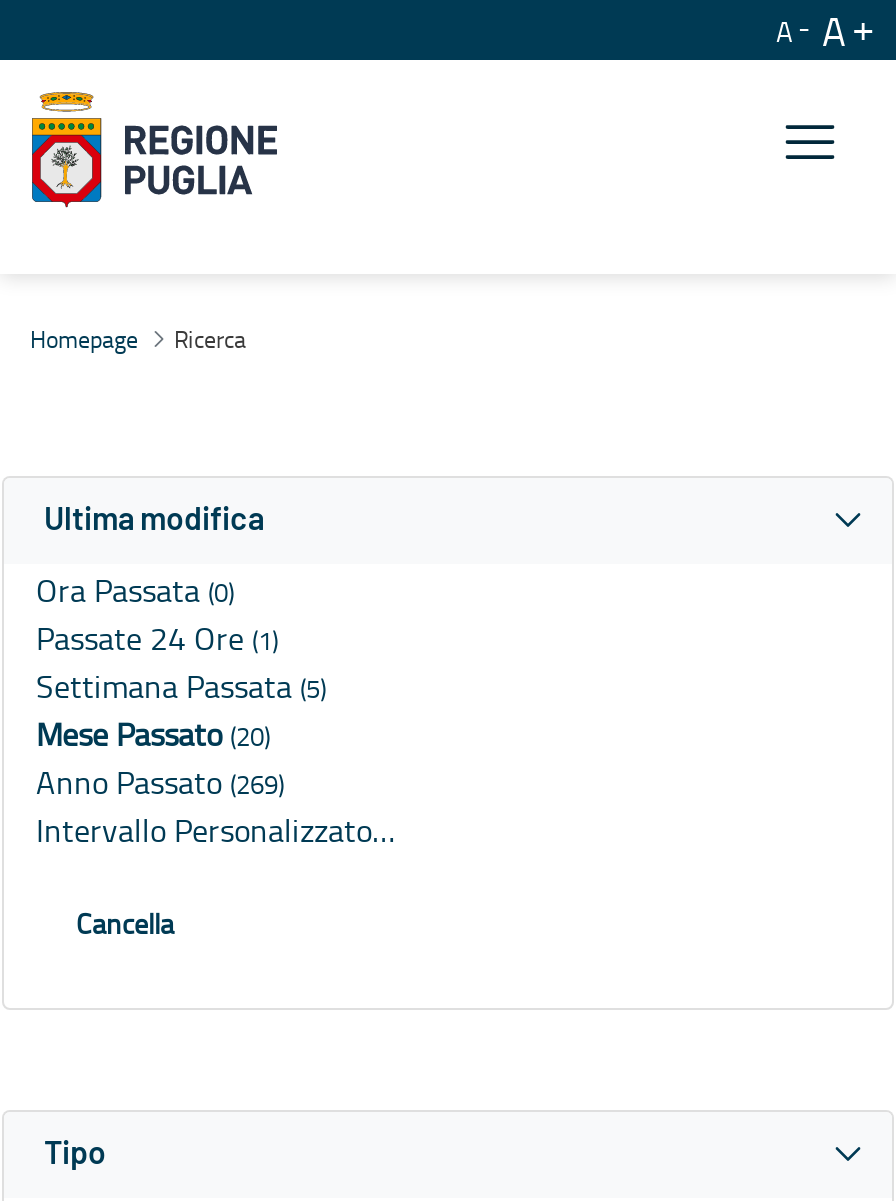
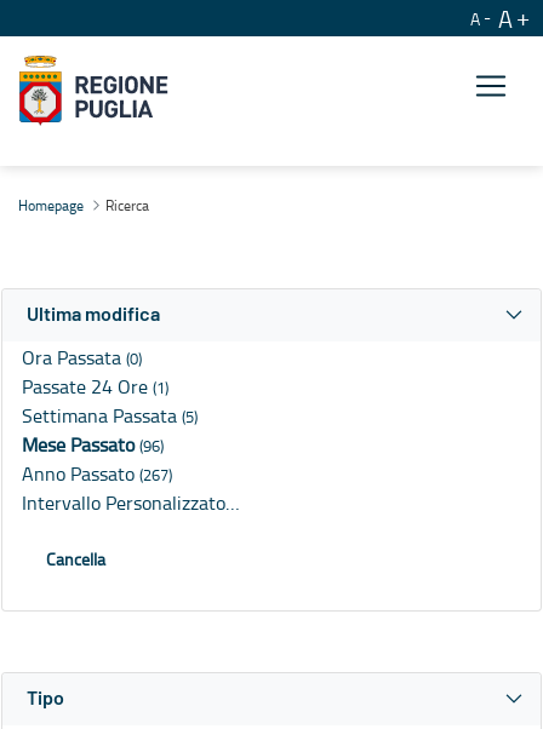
- Mese Passato (20)
+ Mese Passato (96)

- Anno Passato (269)
+ Anno Passato (267)
